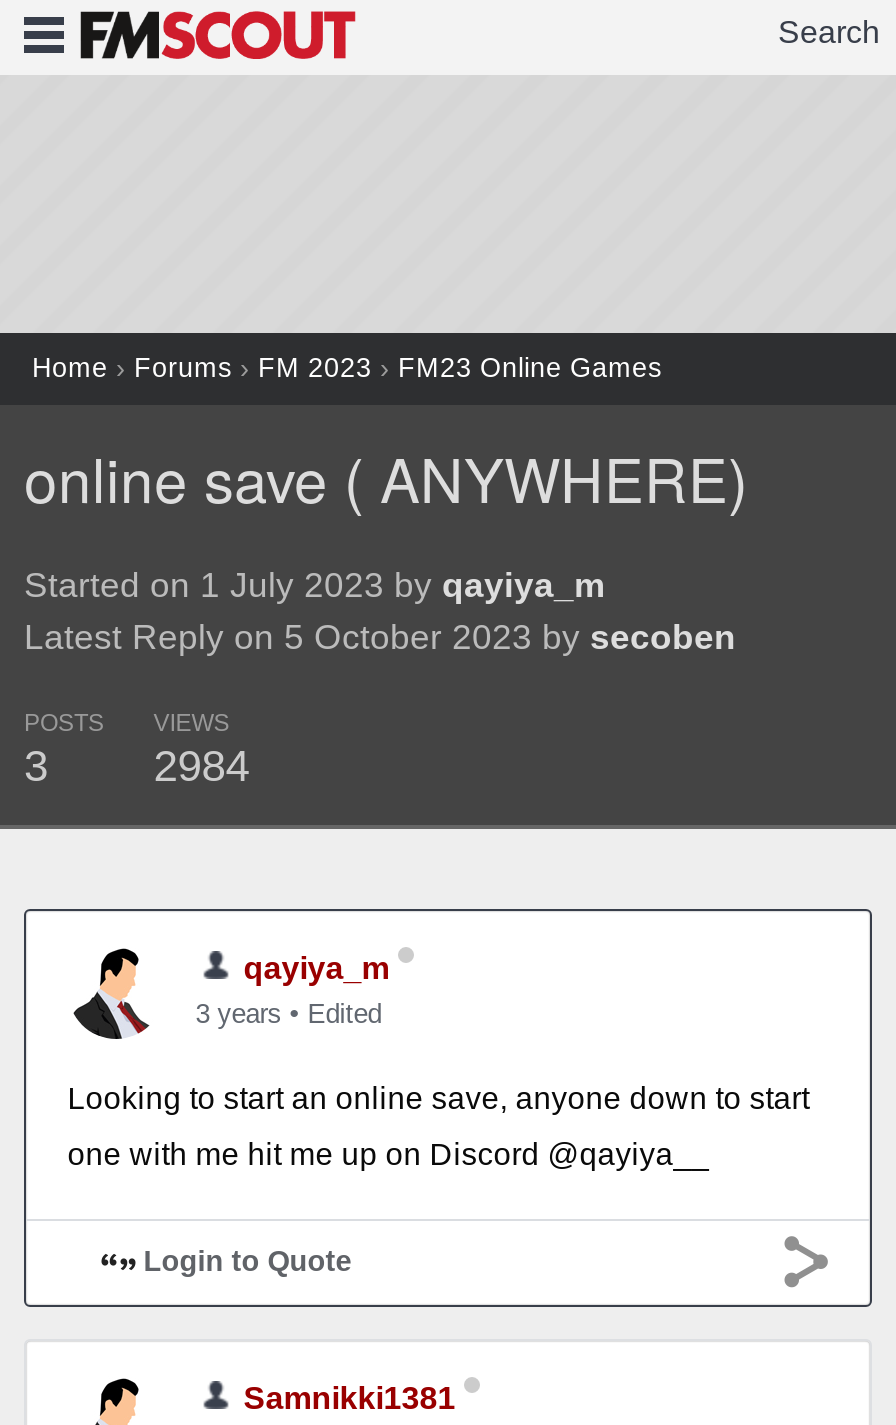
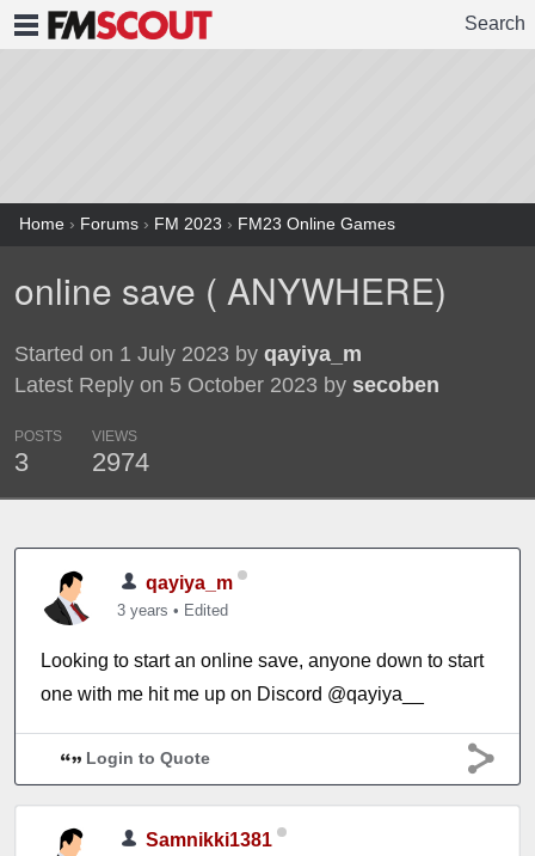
- 2984
+ 2974
